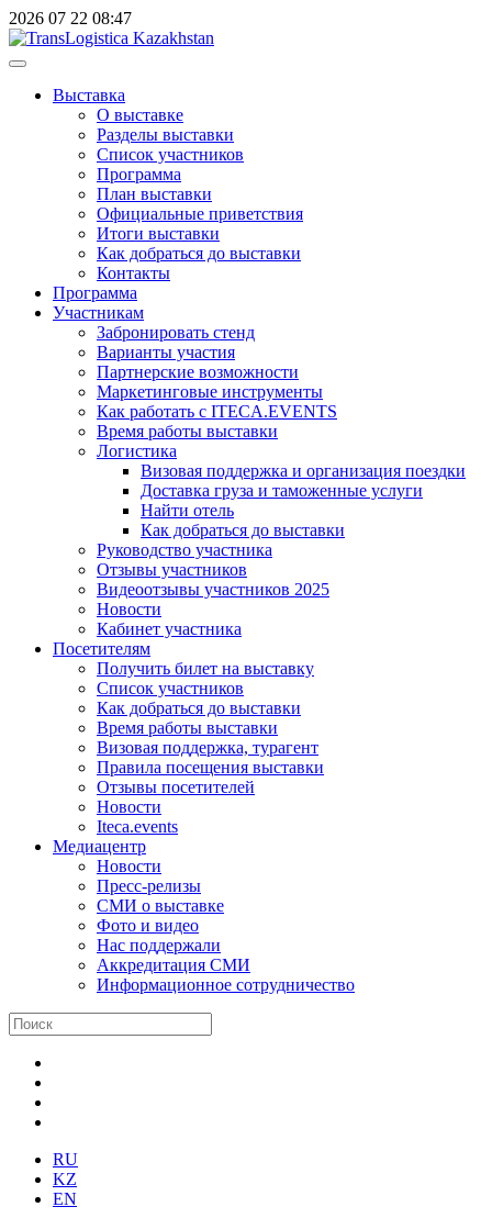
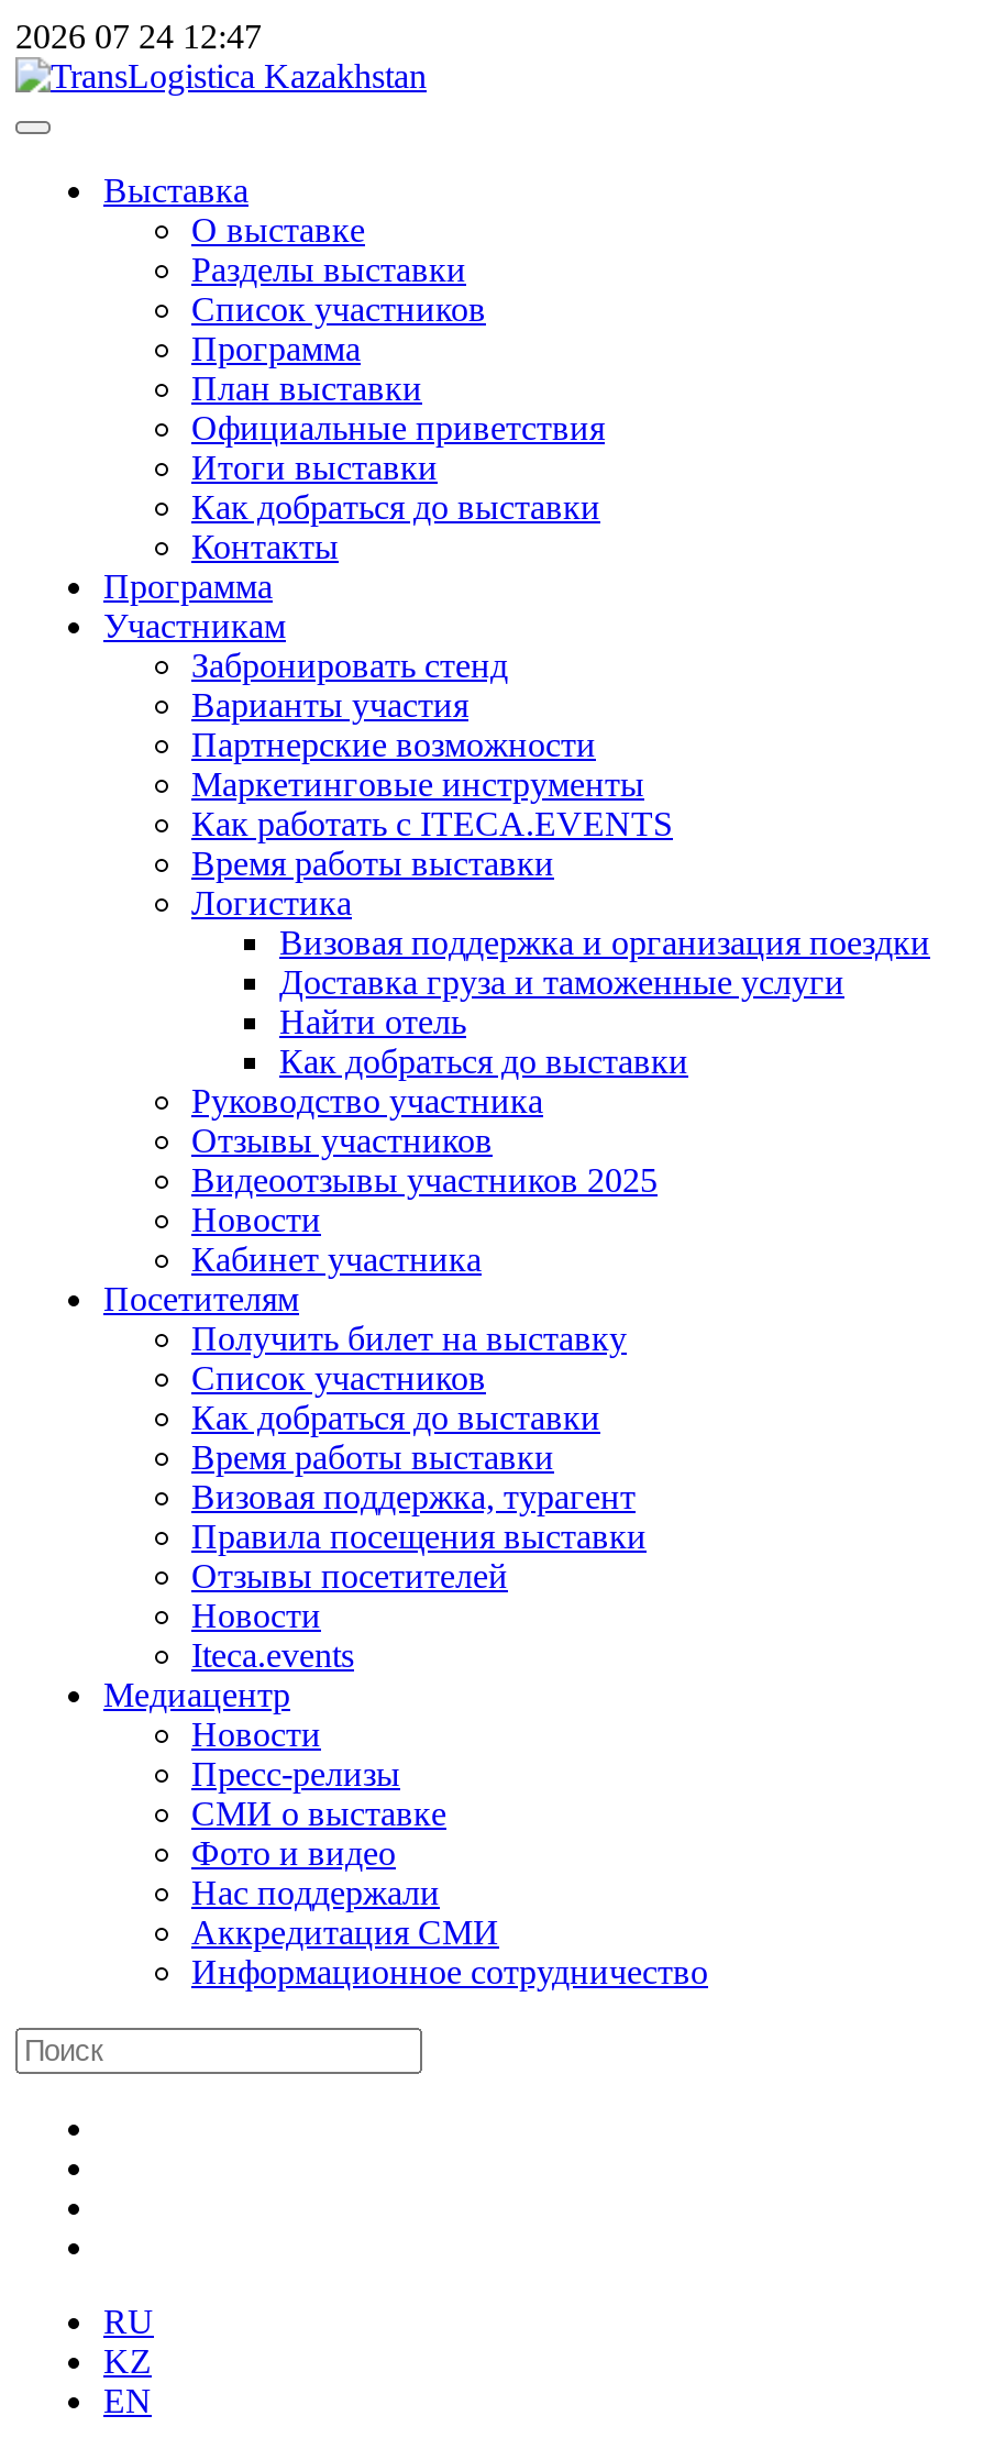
- 2026 07 22 08:47
+ 2026 07 24 12:47
